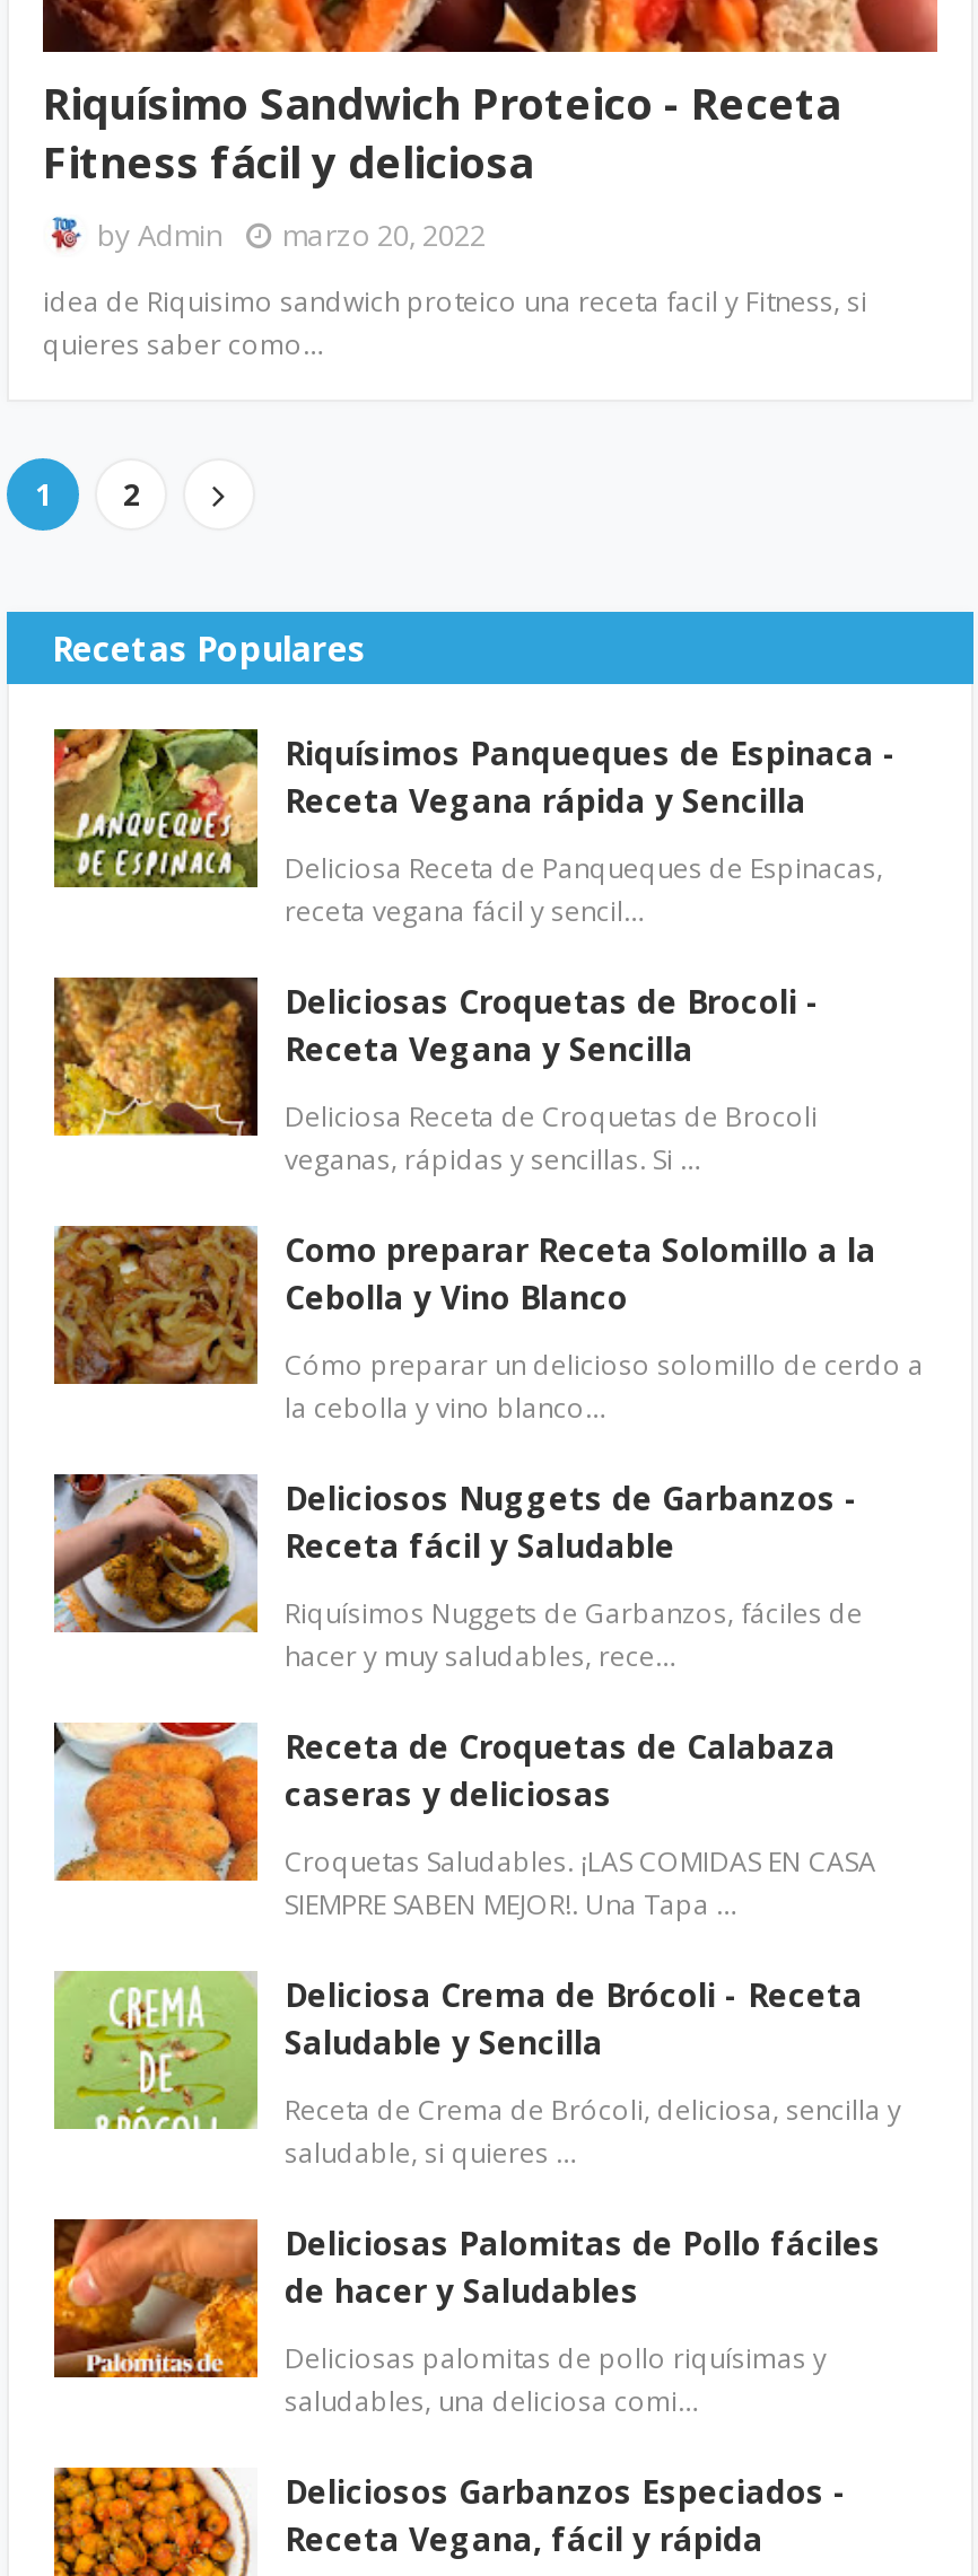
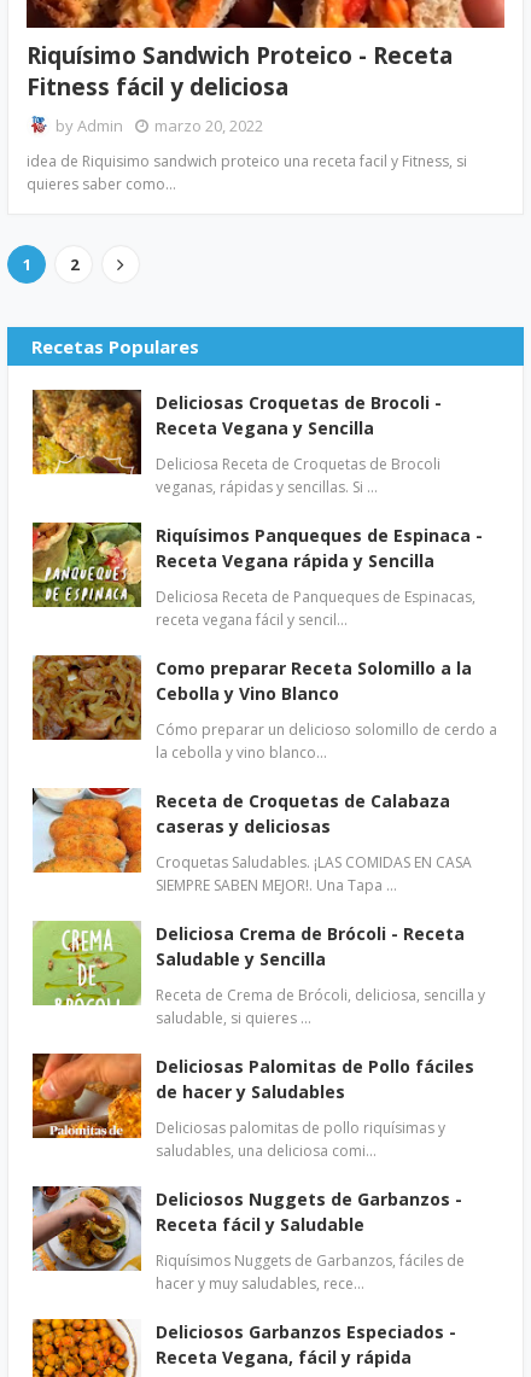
moved down: [image] | Riquísimos Panqueques de Espinaca - | Receta Vegana rápida y Sencilla | Deliciosa Receta de Panqueques de Espinacas, | receta vegana fácil y sencil…

moved up: [image] | Deliciosas Croquetas de Brocoli - | Receta Vegana y Sencilla | Deliciosa Receta de Croquetas de Brocoli | veganas, rápidas y sencillas. Si …

moved down: [image] | Deliciosos Nuggets de Garbanzos - | Receta fácil y Saludable | Riquísimos Nuggets de Garbanzos, fáciles de | hacer y muy saludables, rece…

moved up: [image] | Receta de Croquetas de Calabaza | caseras y deliciosas | ... | Deliciosas palomitas de pollo riquísimas y | saludables, una deliciosa comi…
